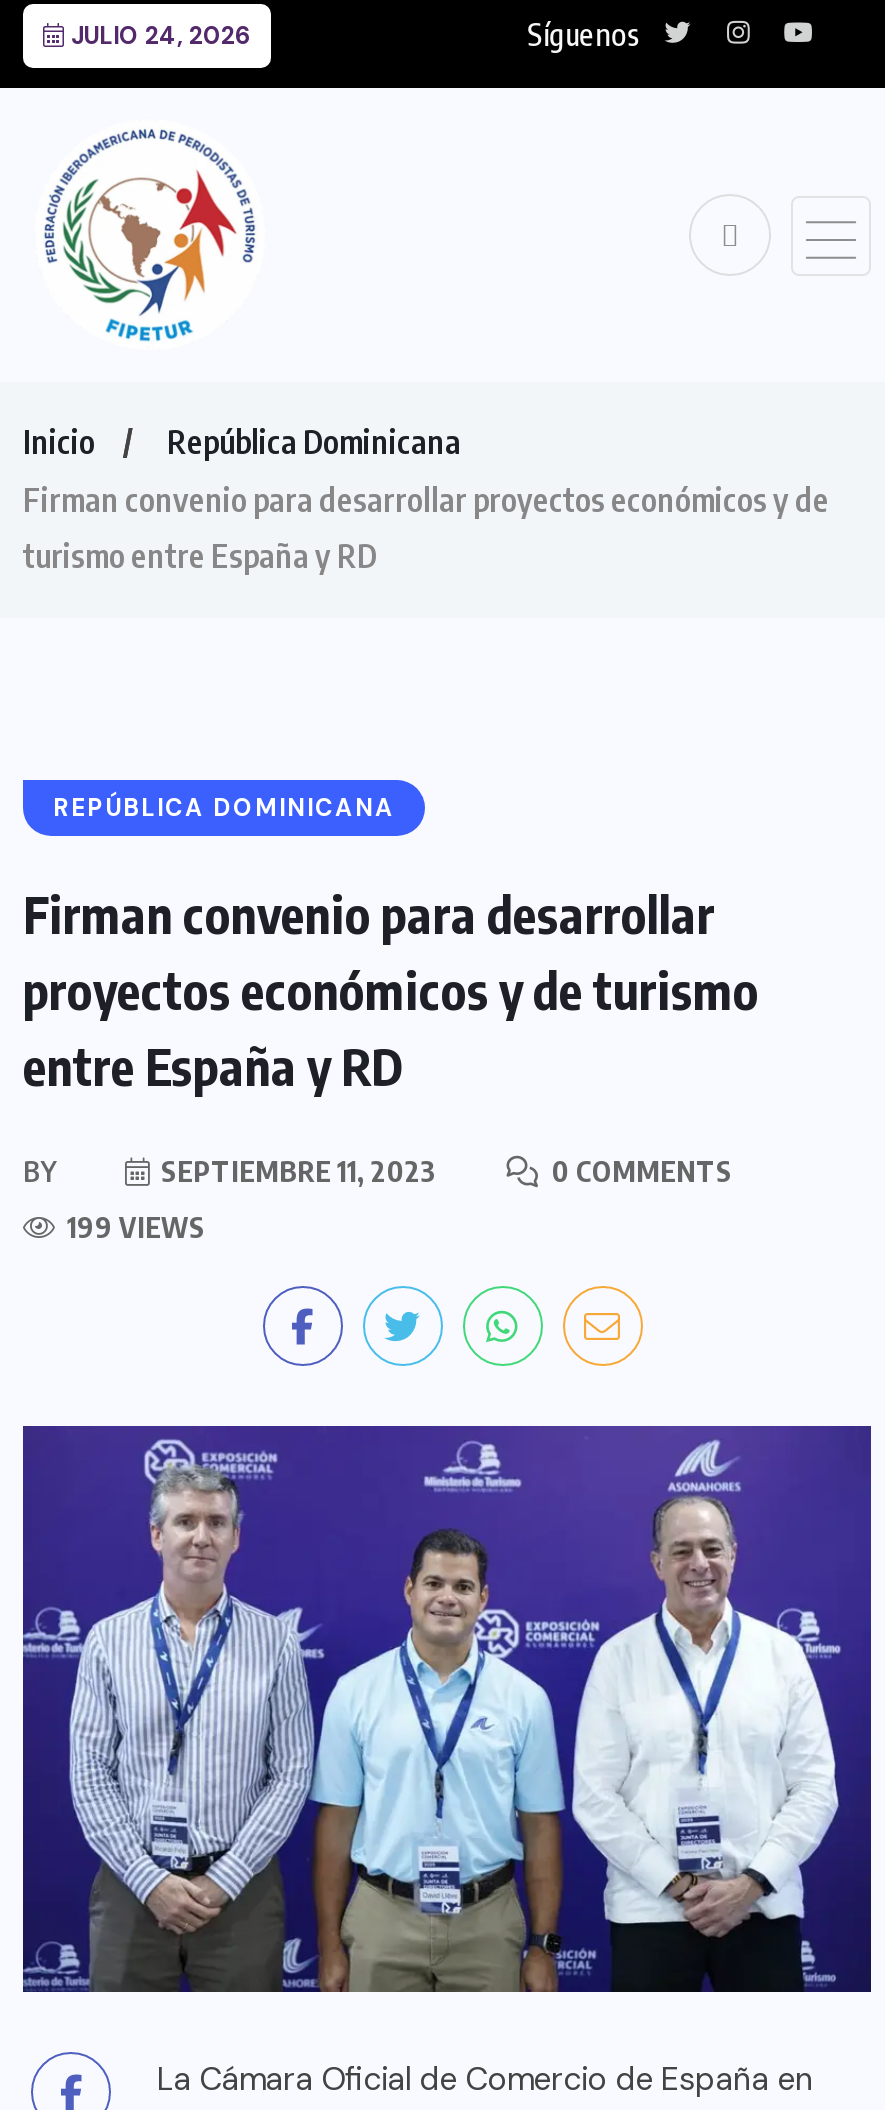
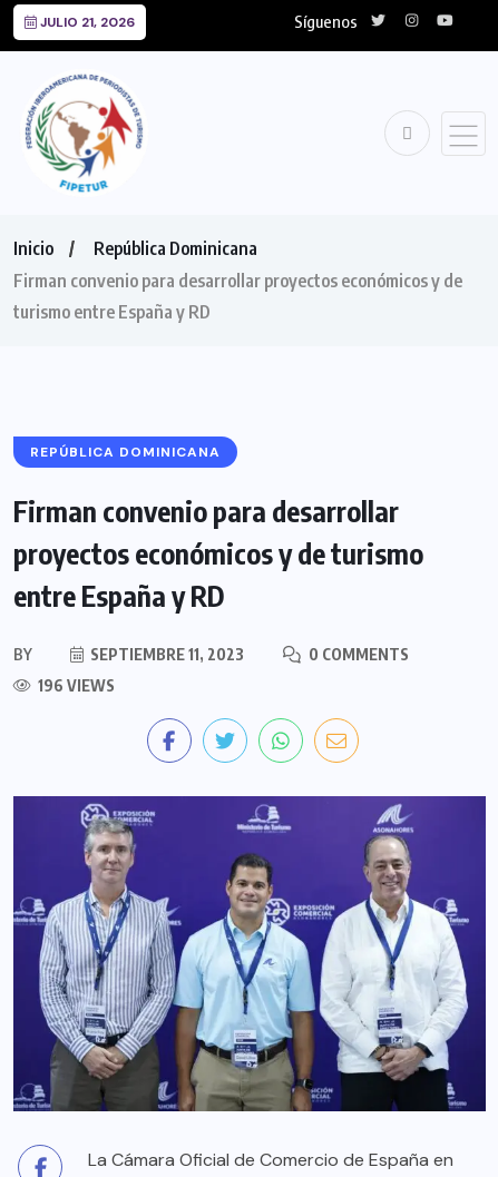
- JULIO 24, 2026
+ JULIO 21, 2026

- 199 VIEWS
+ 196 VIEWS
